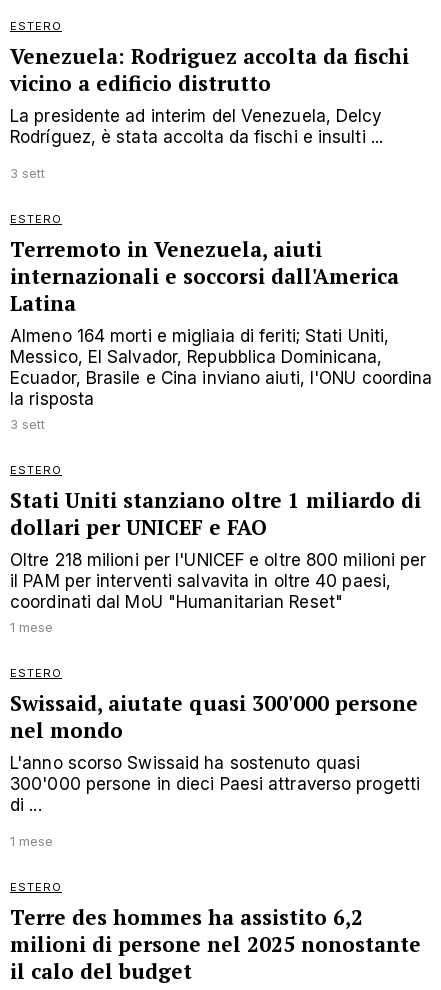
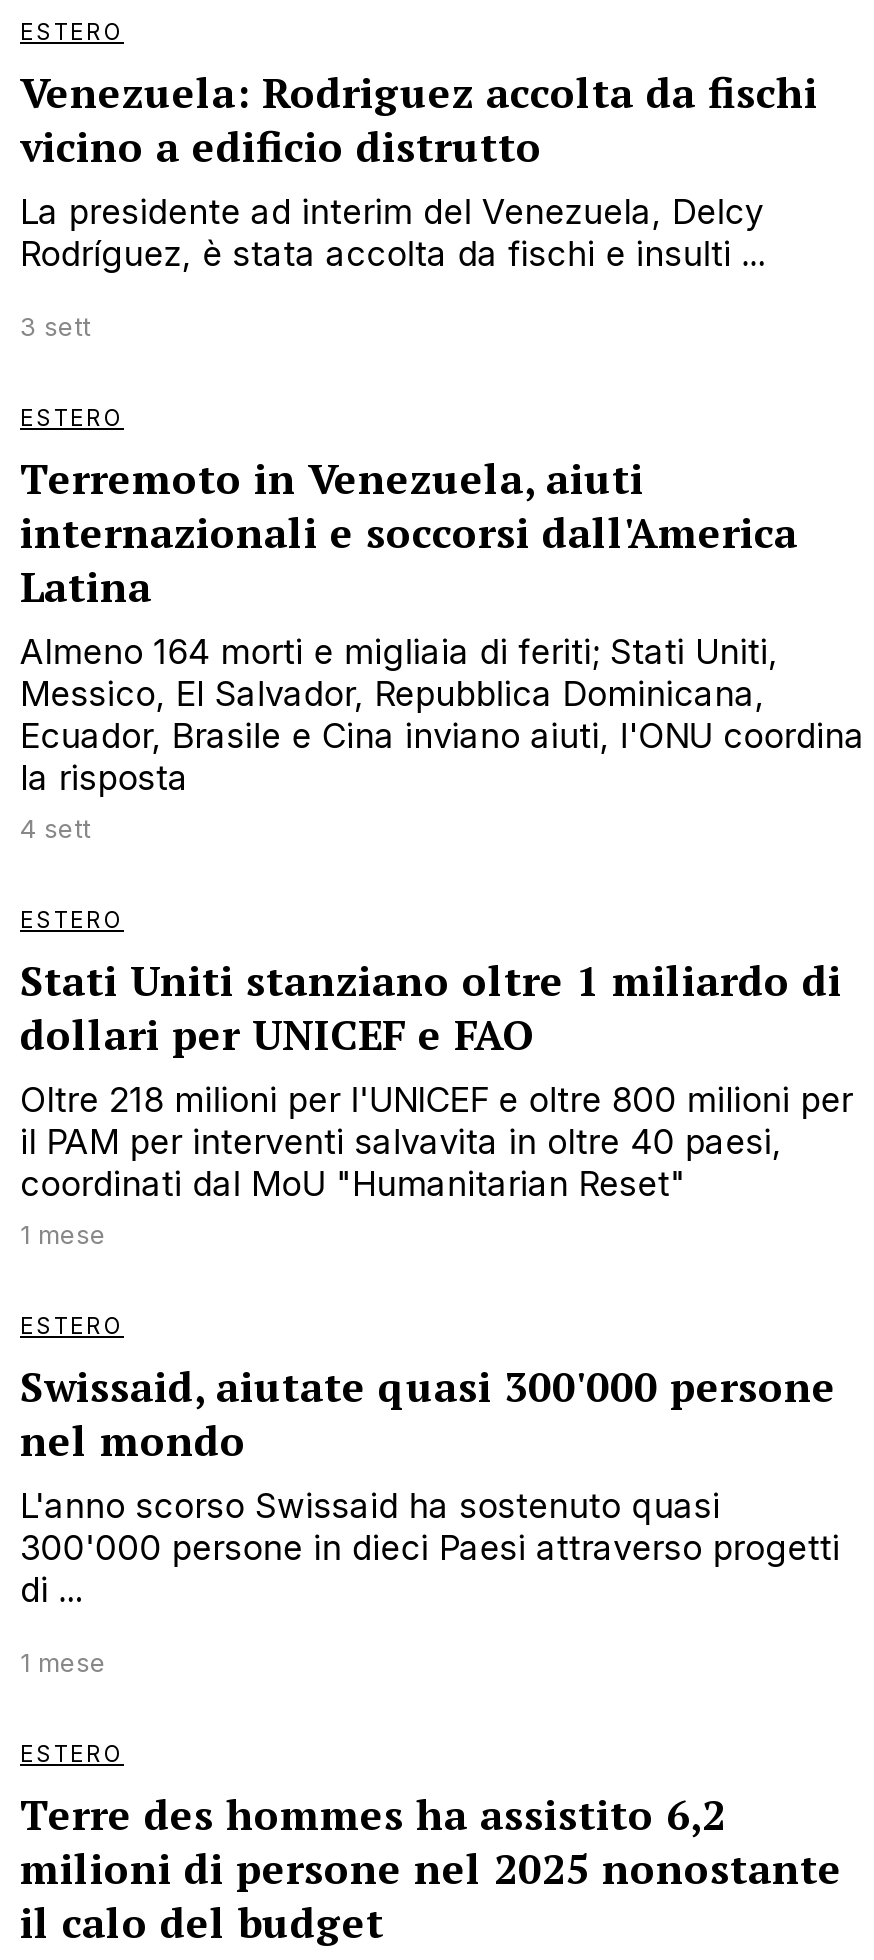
- 3 sett
+ 4 sett
